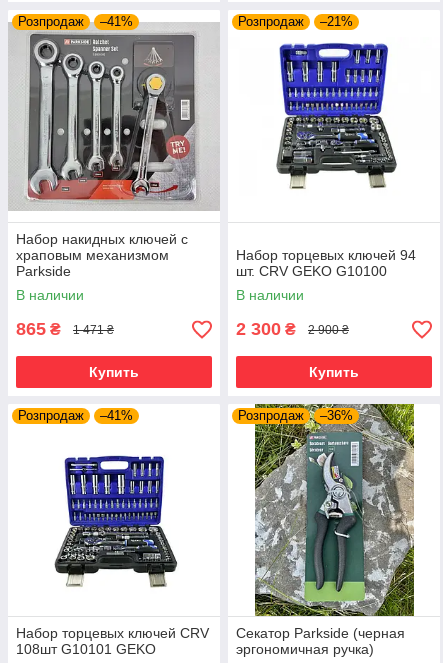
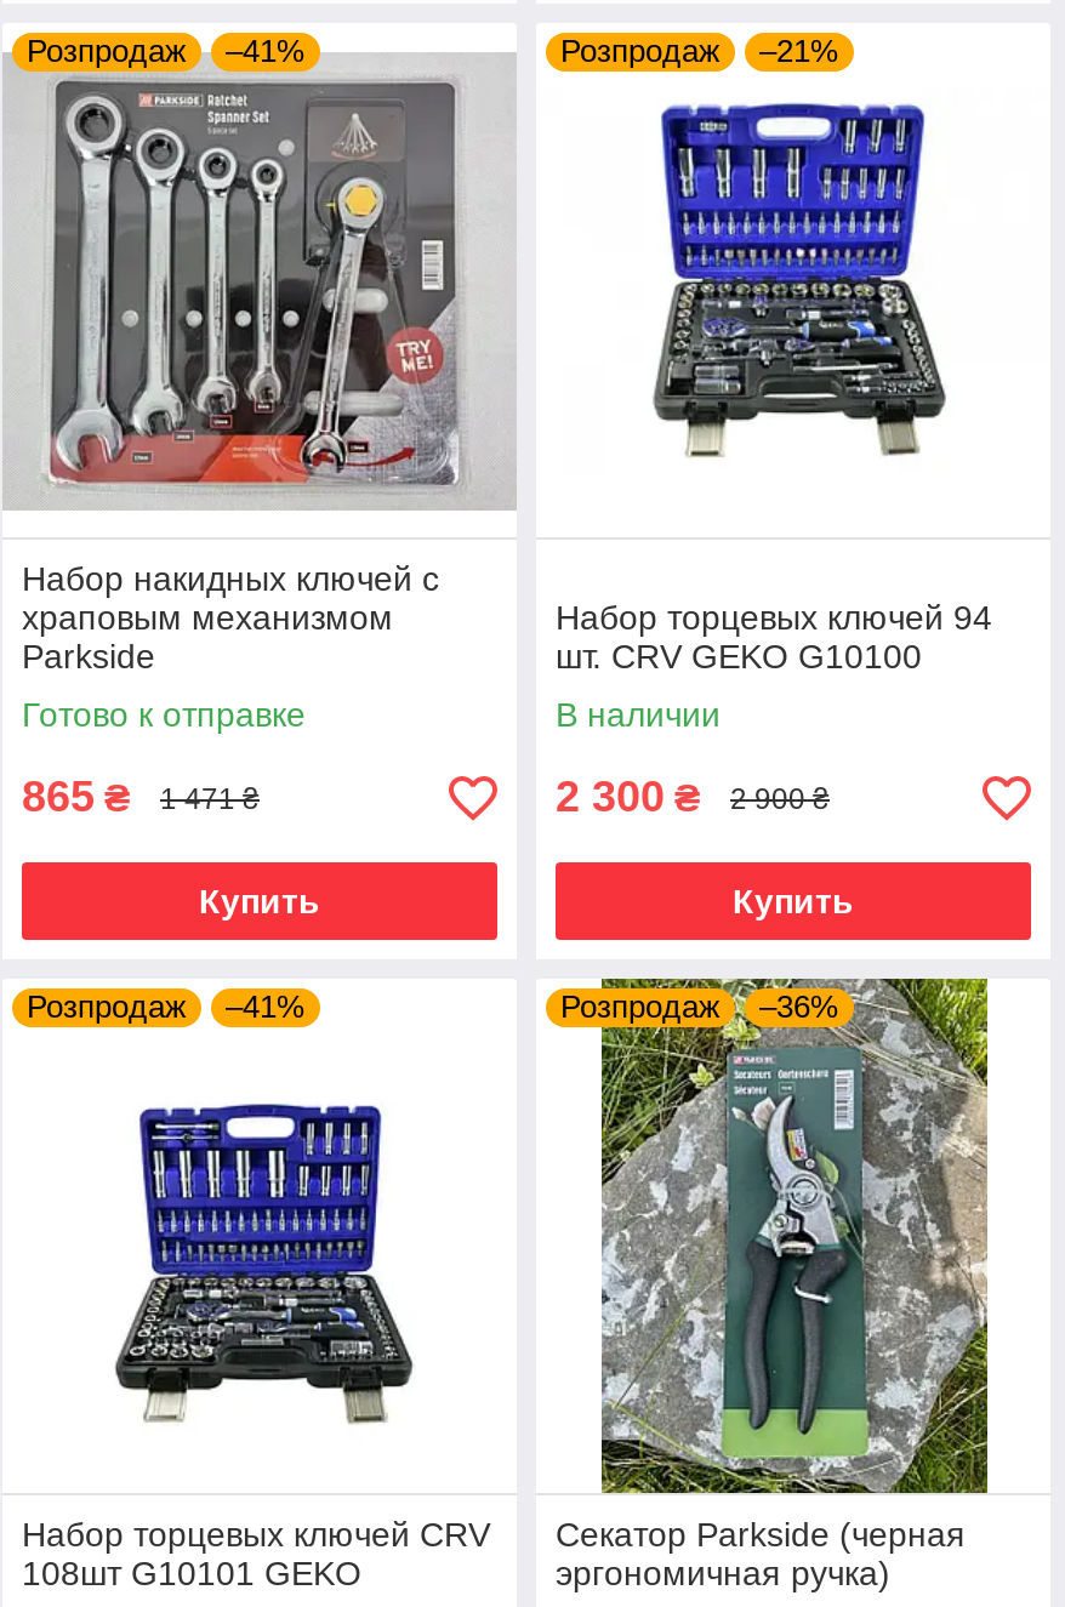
- В наличии
+ Готово к отправке
